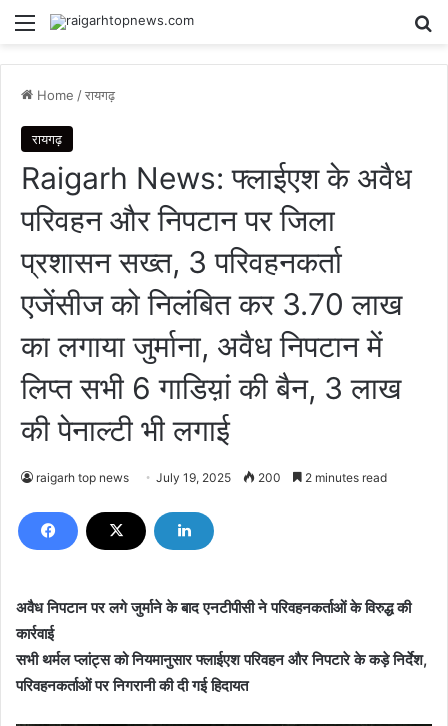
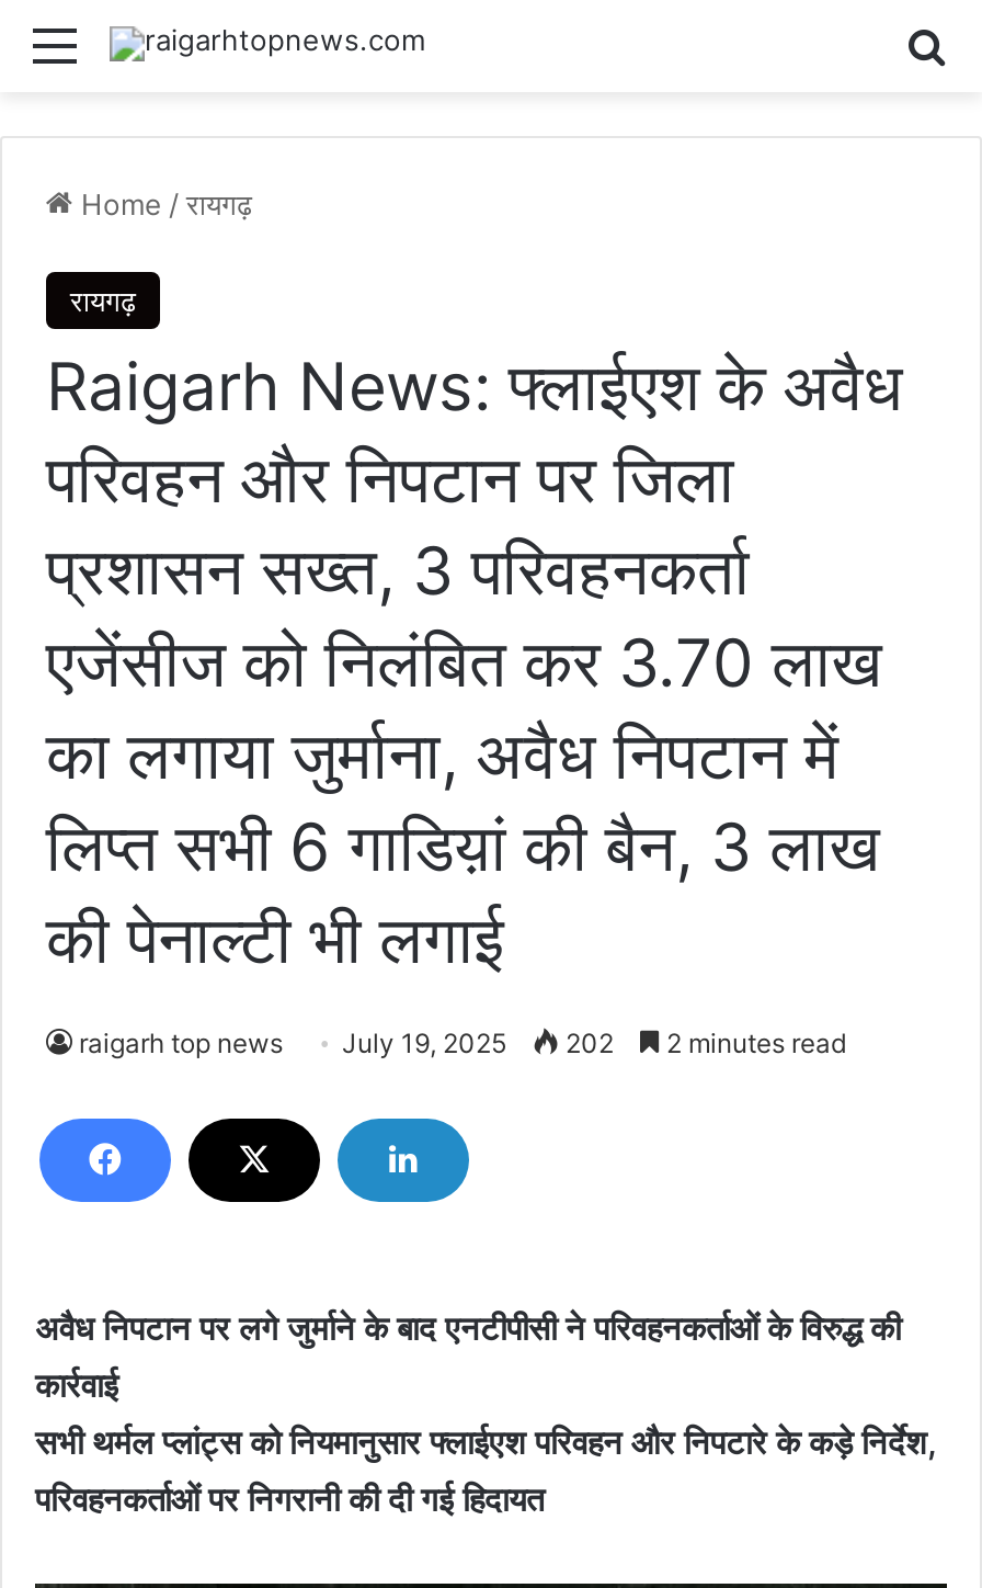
- raigarh top news July 19, 2025 200 2 minutes read
+ raigarh top news July 19, 2025 202 2 minutes read
